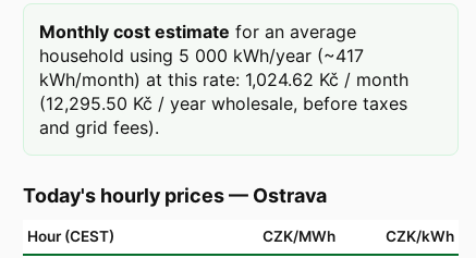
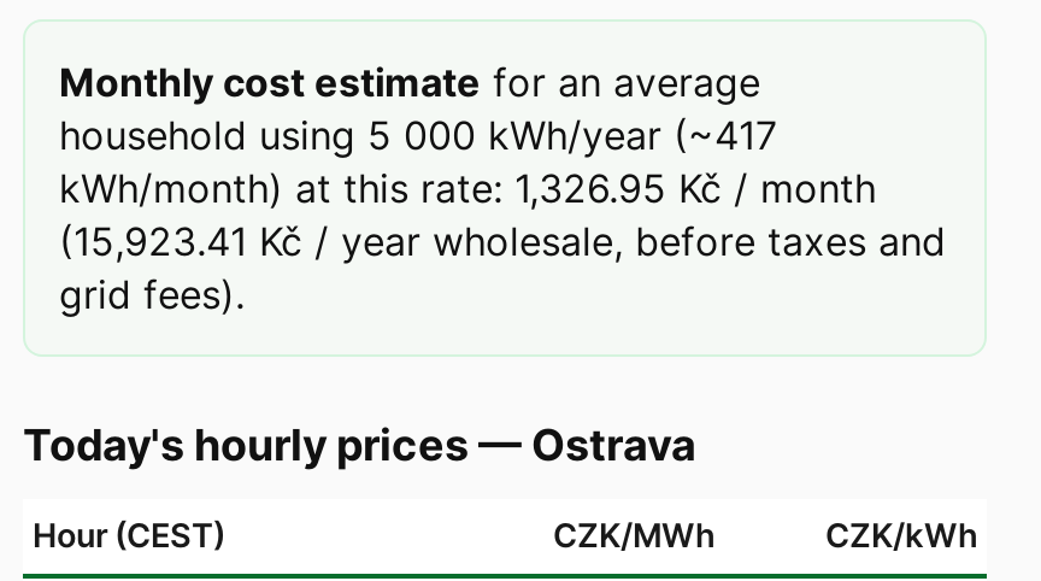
- kWh/month) at this rate: 1,024.62 Kč / month
- (12,295.50 Kč / year wholesale, before taxes
- and grid fees).
+ kWh/month) at this rate: 1,326.95 Kč / month
+ (15,923.41 Kč / year wholesale, before taxes and
+ grid fees).
